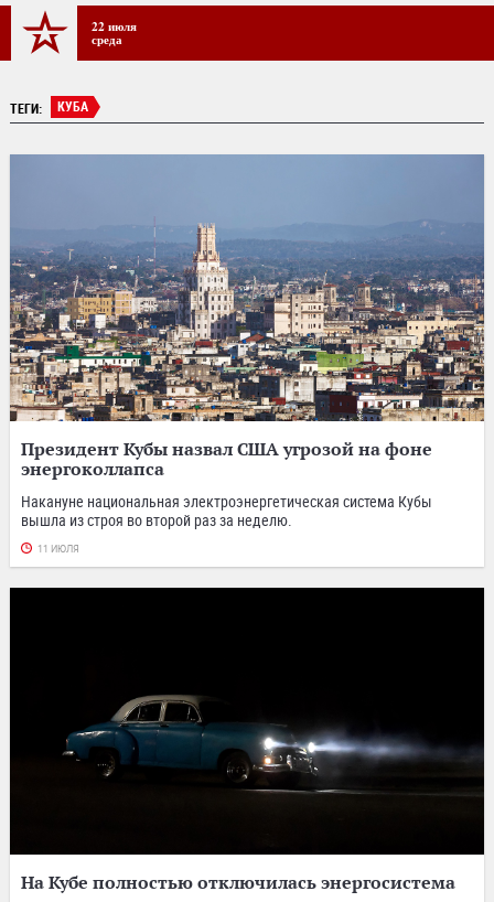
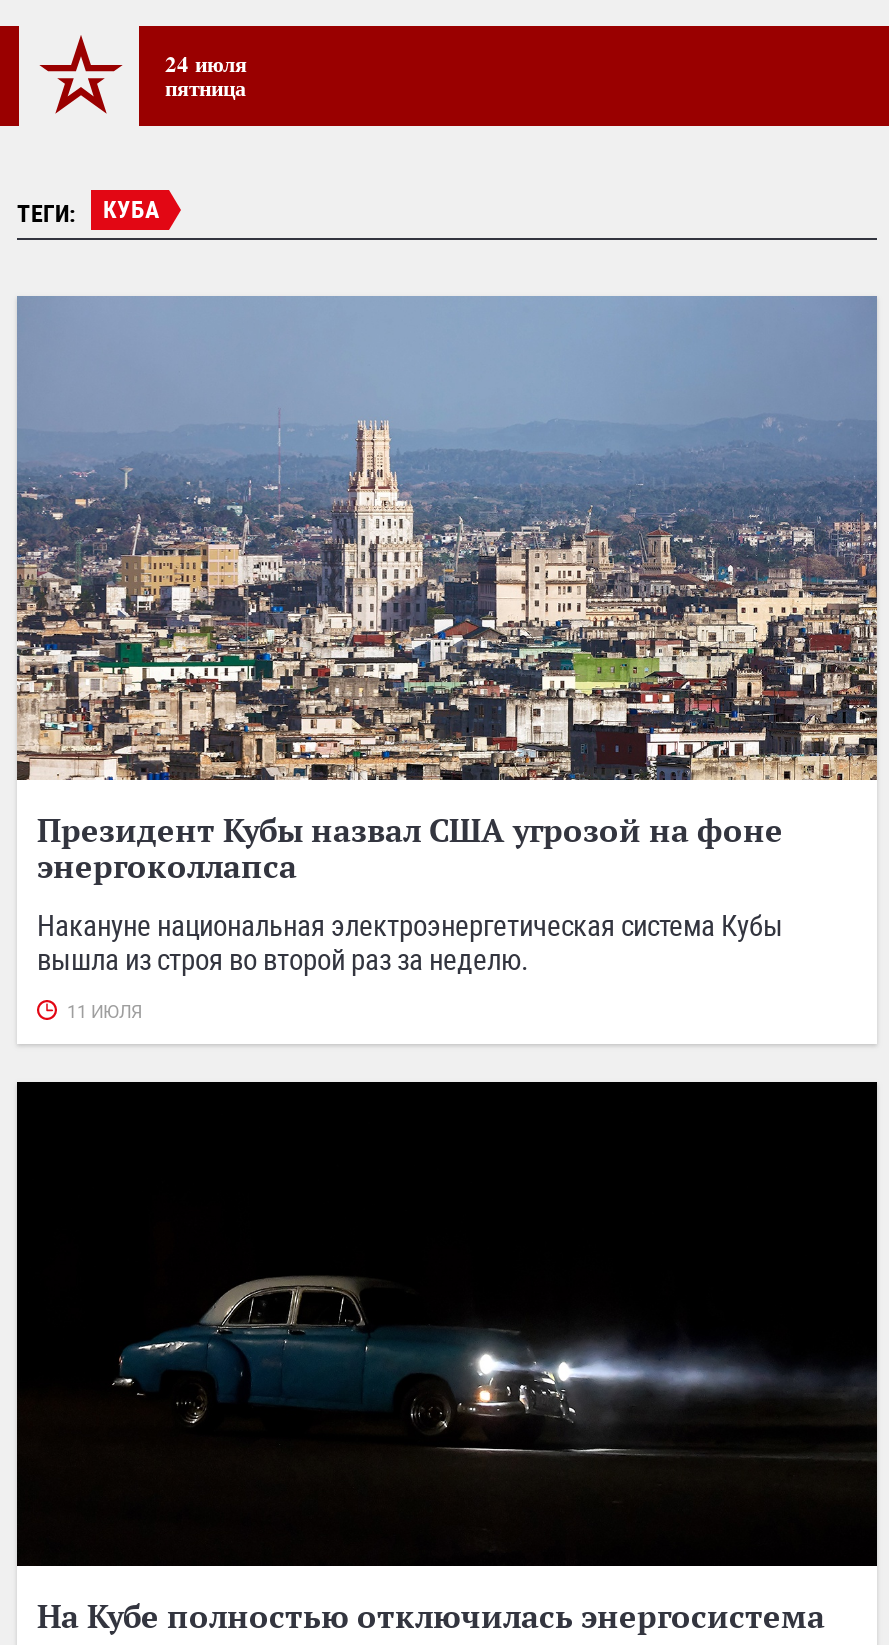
- 22 июля
- среда
+ 24 июля
+ пятница
